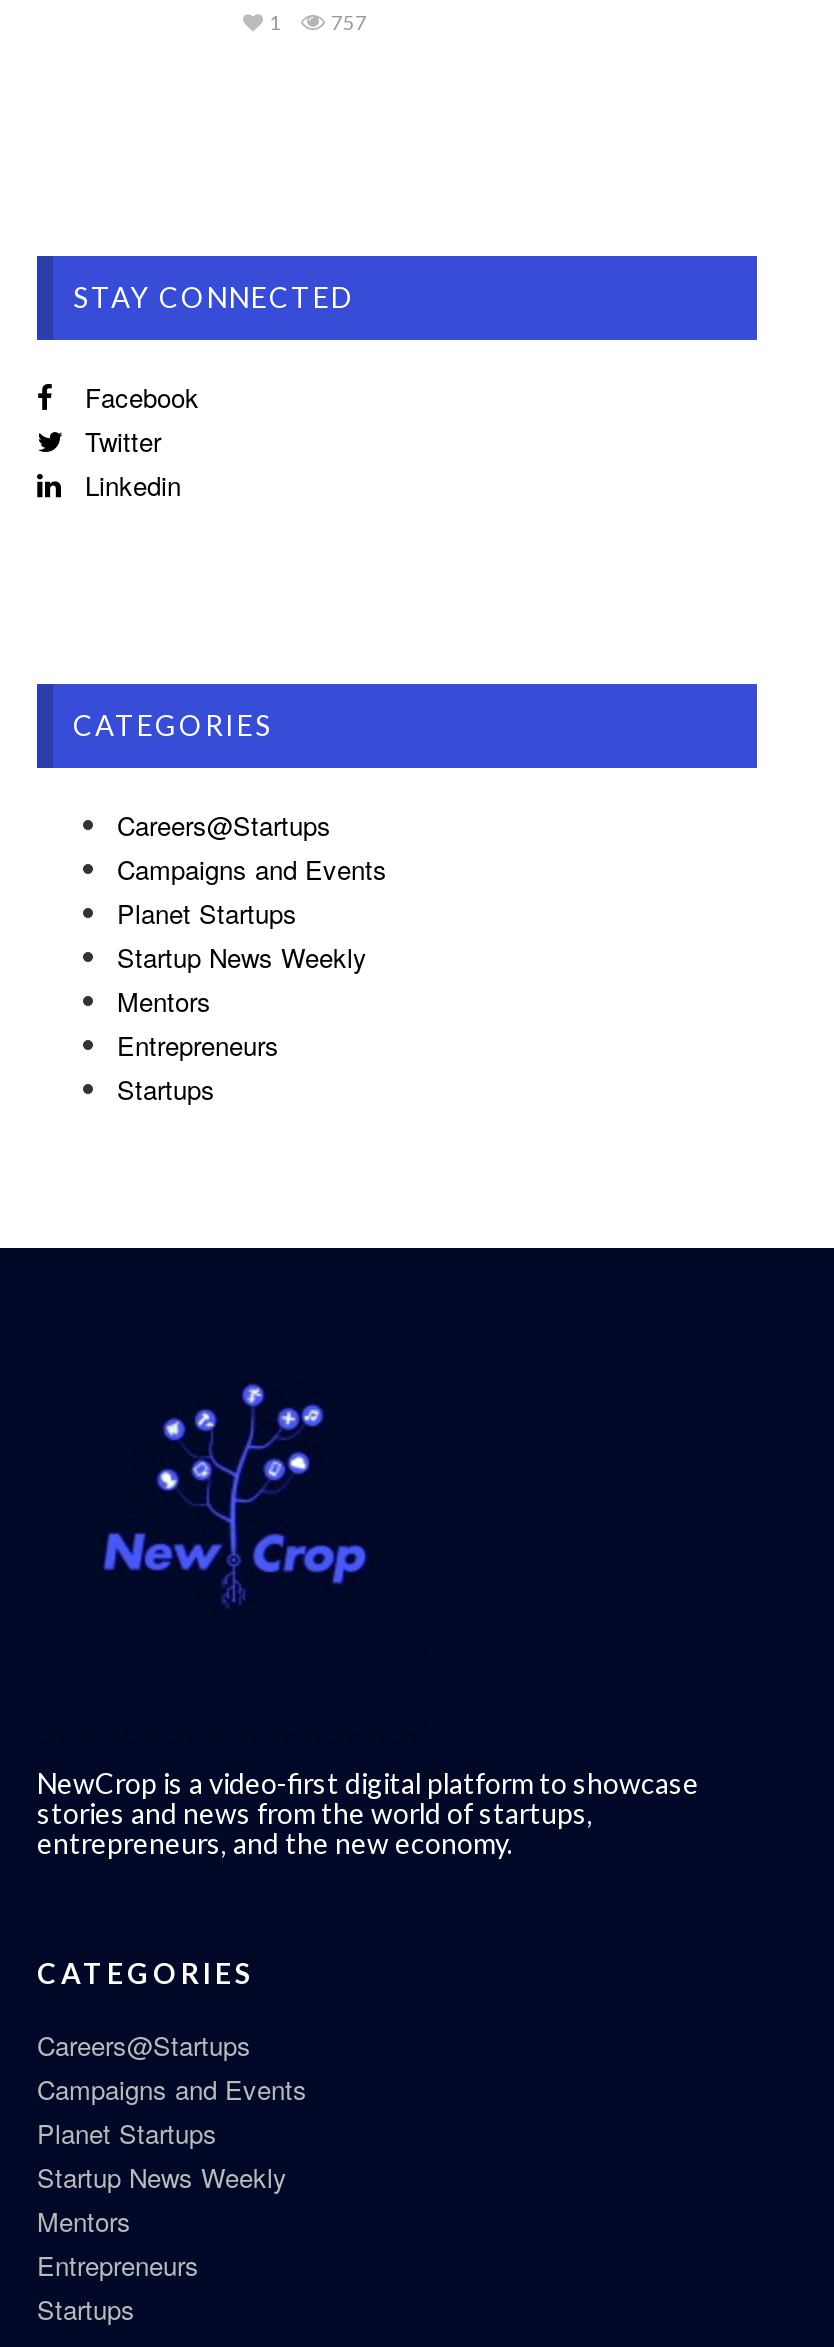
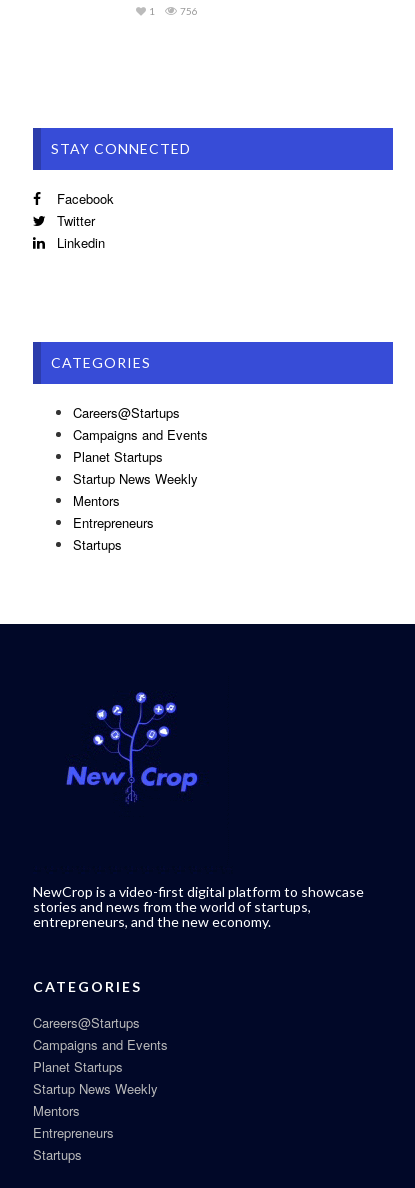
- 757
+ 756
